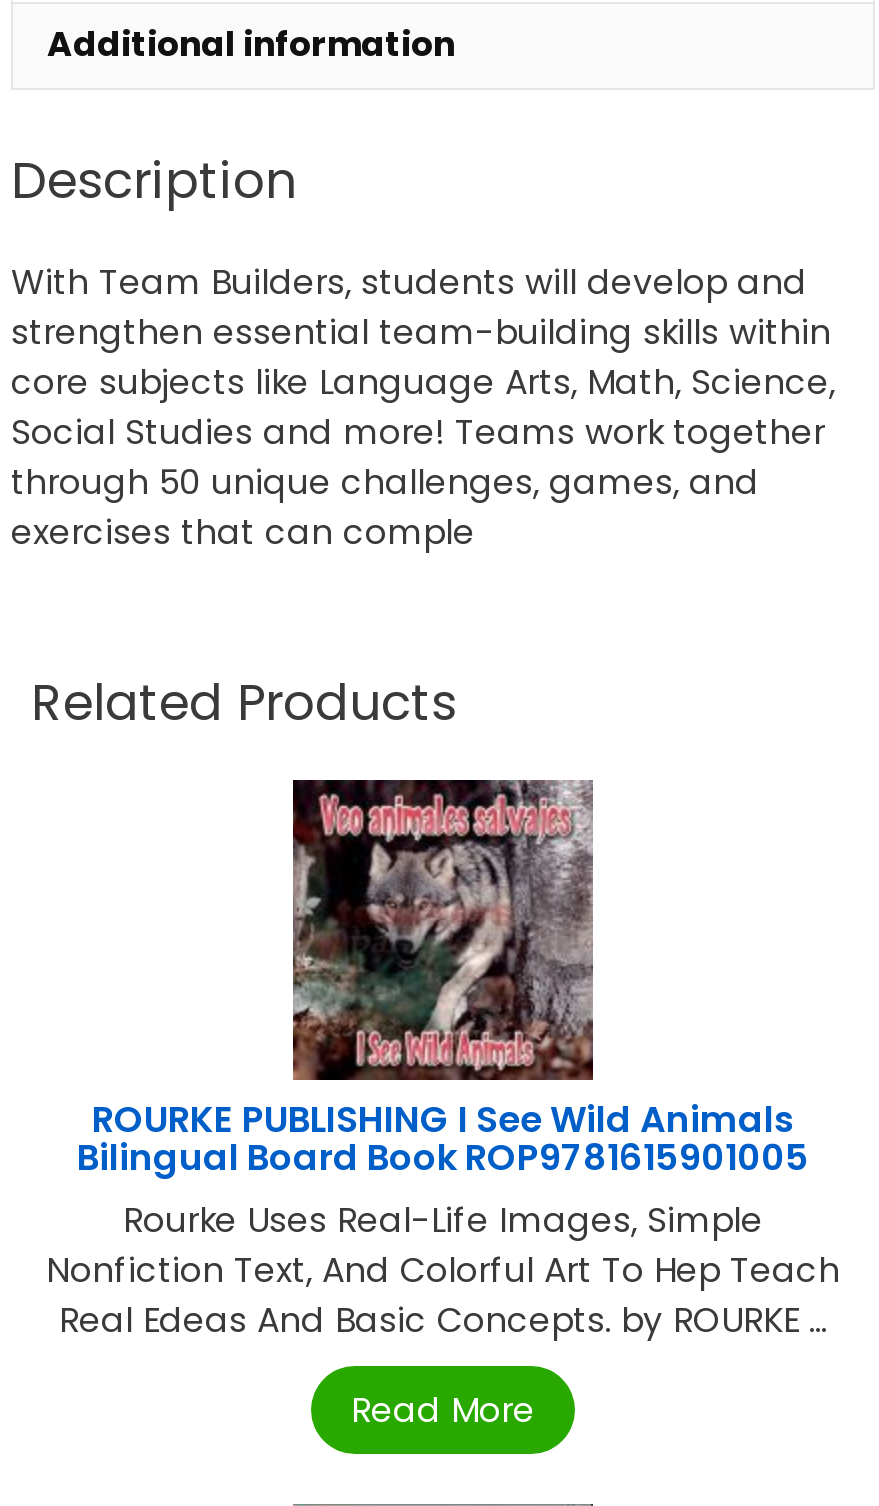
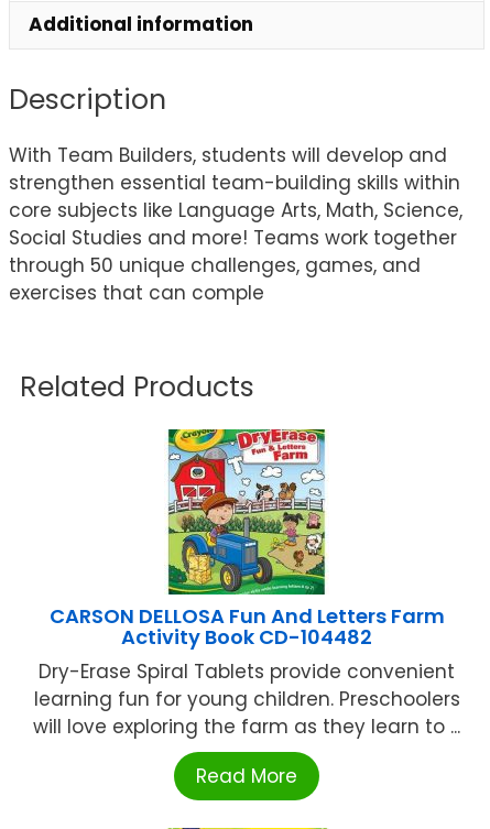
- [image]
- ROURKE PUBLISHING I See Wild Animals
- Bilingual Board Book ROP9781615901005
- Rourke Uses Real-Life Images, Simple
- Nonfiction Text, And Colorful Art To Hep Teach
- Real Edeas And Basic Concepts. by ROURKE ...
+ [image]
+ CARSON DELLOSA Fun And Letters Farm
+ Activity Book CD-104482
+ Dry-Erase Spiral Tablets provide convenient
+ learning fun for young children. Preschoolers
+ will love exploring the farm as they learn to ...
